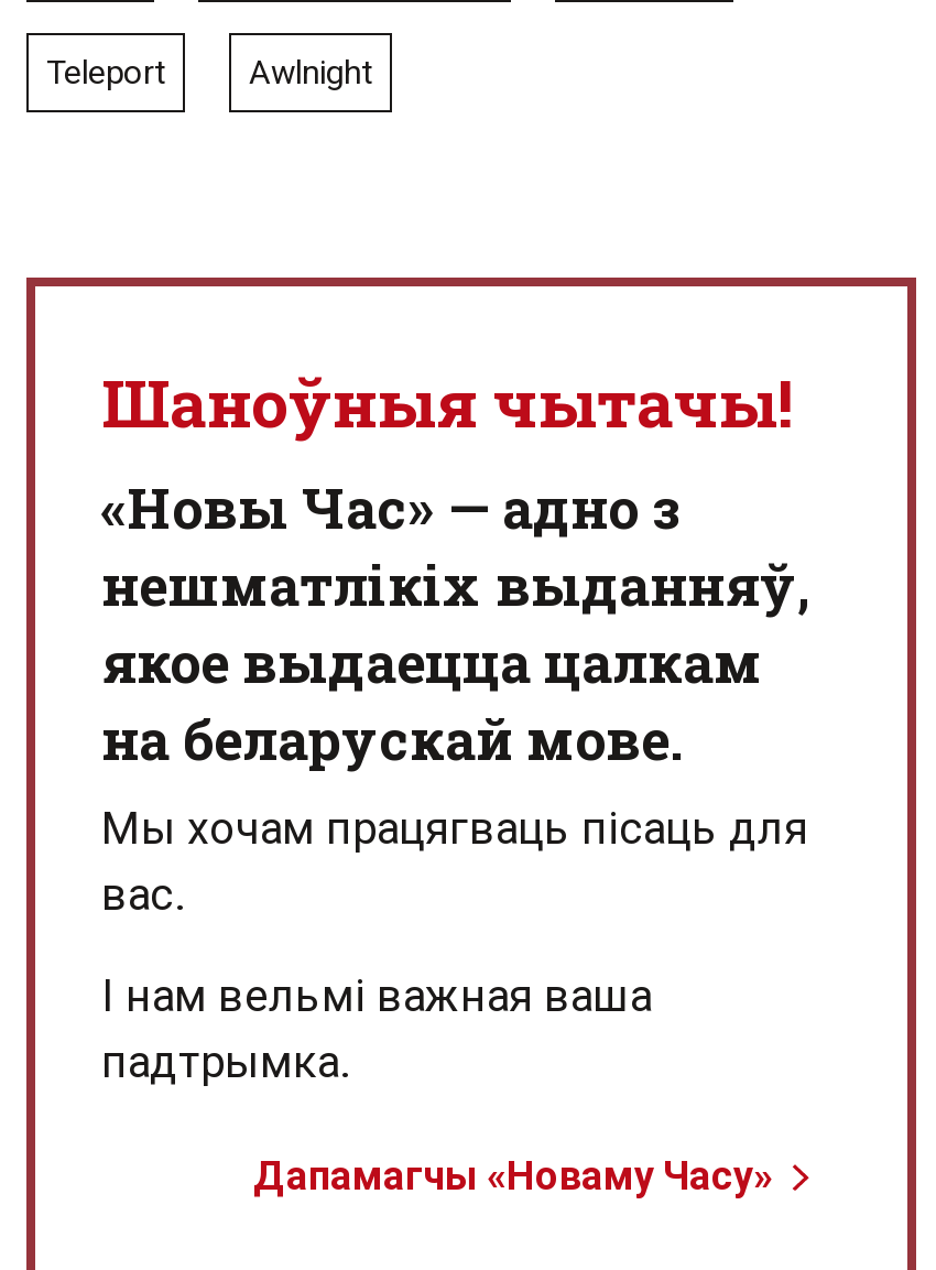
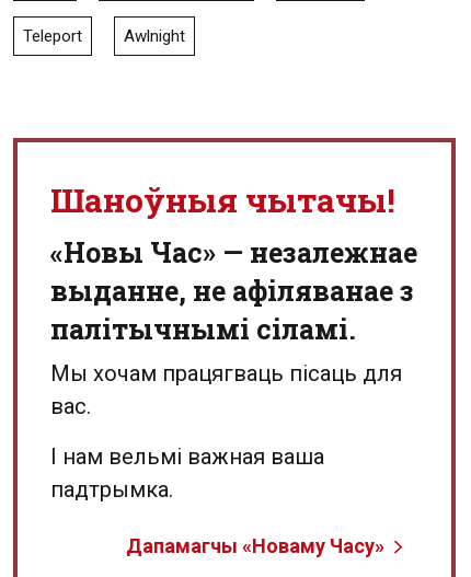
- «Новы Час» — адно з
- нешматлікіх выданняў,
- якое выдаецца цалкам
- на беларускай мове.
+ «Новы Час» — незалежнае
+ выданне, не афіляванае з
+ палітычнымі сіламі.
